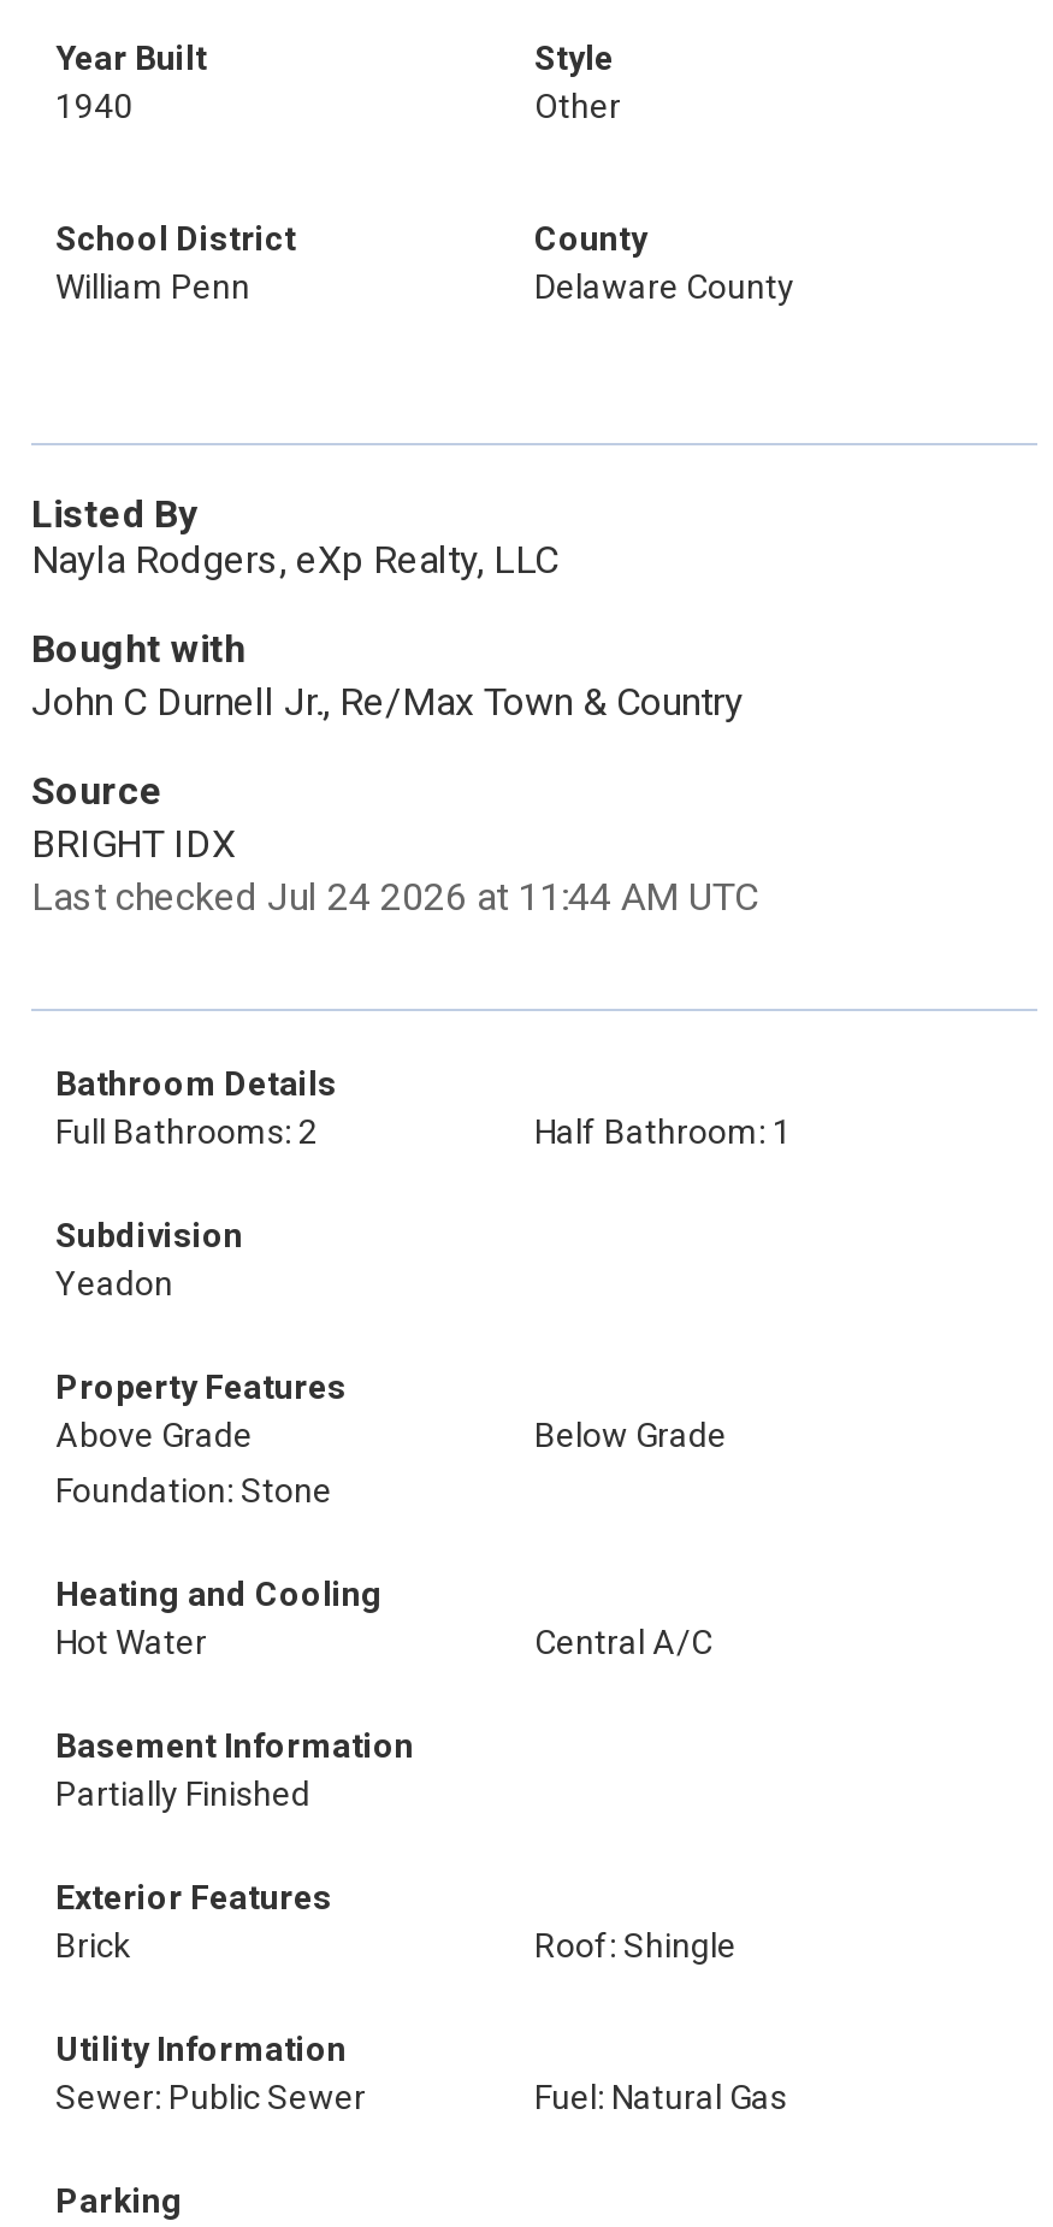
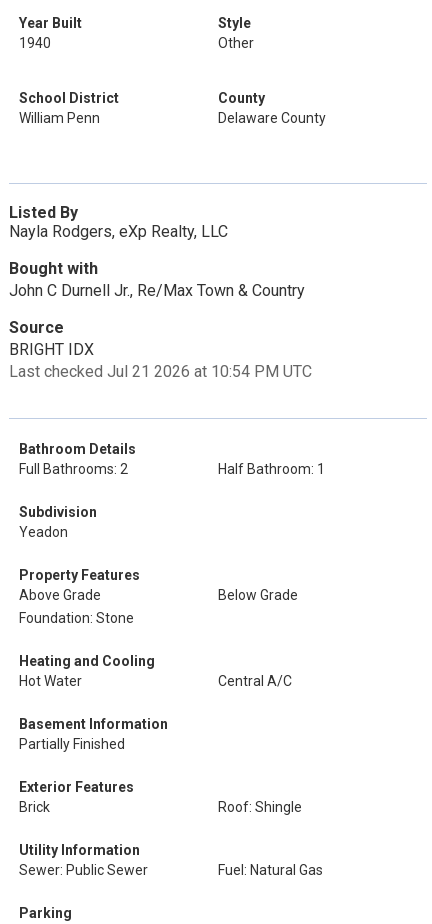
- Last checked Jul 24 2026 at 11:44 AM UTC
+ Last checked Jul 21 2026 at 10:54 PM UTC
